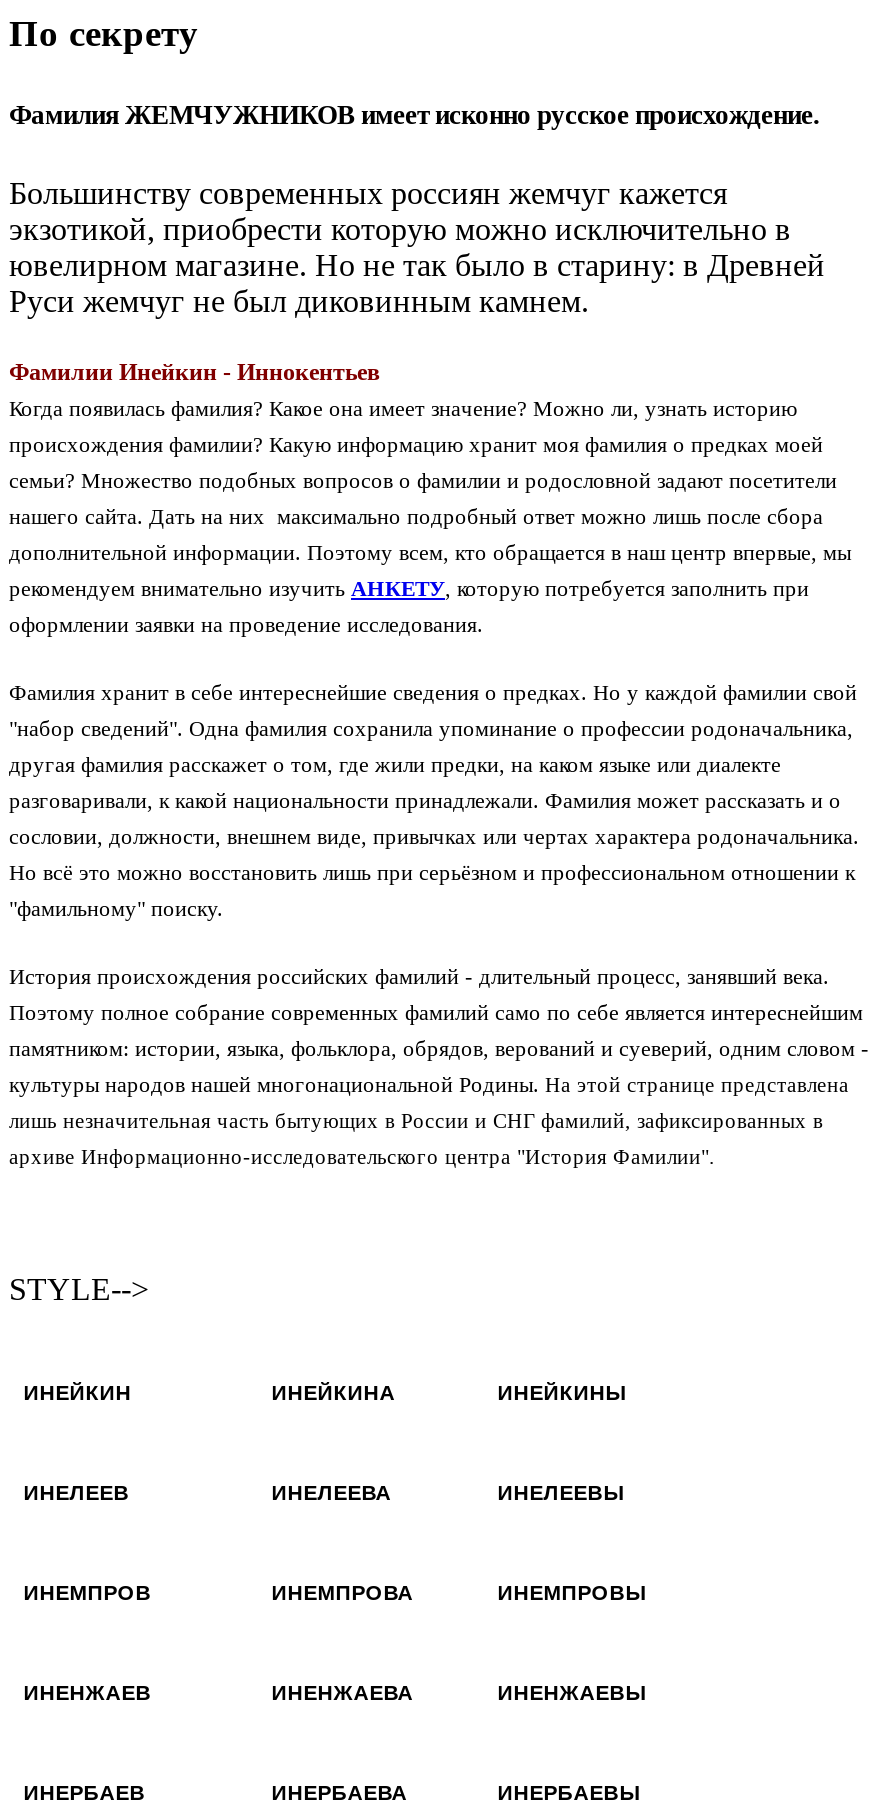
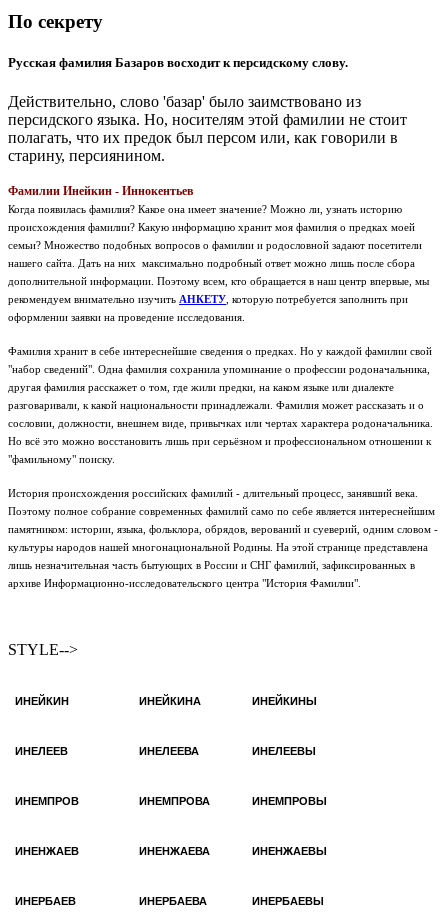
- Фамилия ЖЕМЧУЖНИКОВ имеет исконно русское происхождение.
+ Русская фамилия Базаров восходит к персидскому слову.

- Большинству современных россиян жемчуг кажется
- экзотикой, приобрести которую можно исключительно в
- ювелирном магазине. Но не так было в старину: в Древней
- Руси жемчуг не был диковинным камнем.
+ Действительно, слово 'базар' было заимствовано из
+ персидского языка. Но, носителям этой фамилии не стоит
+ полагать, что их предок был персом или, как говорили в
+ старину, персиянином.
